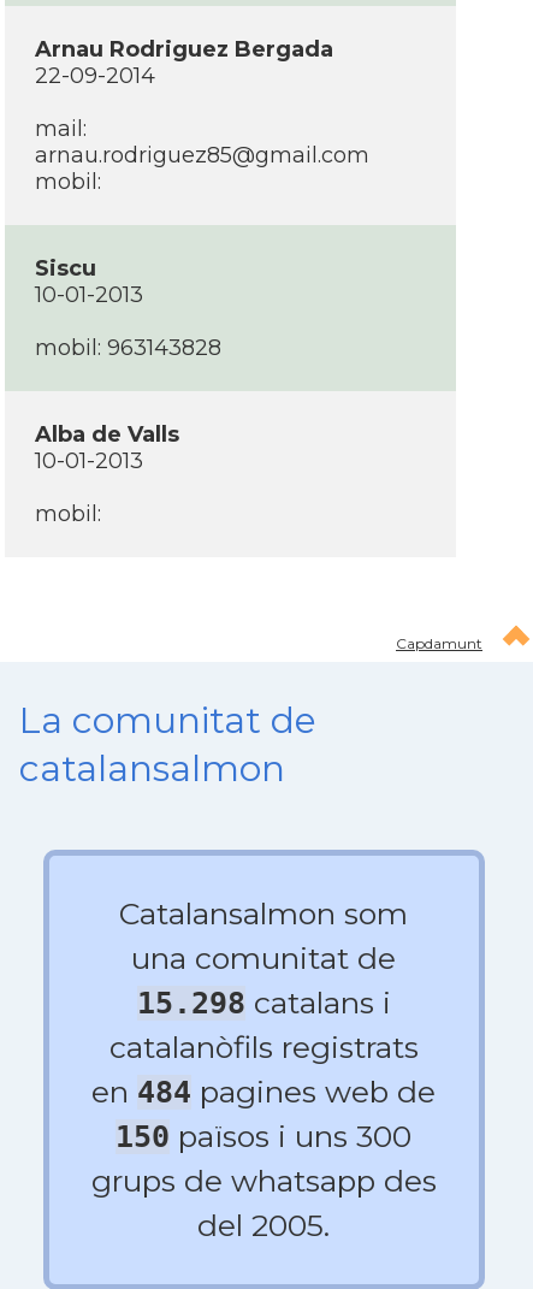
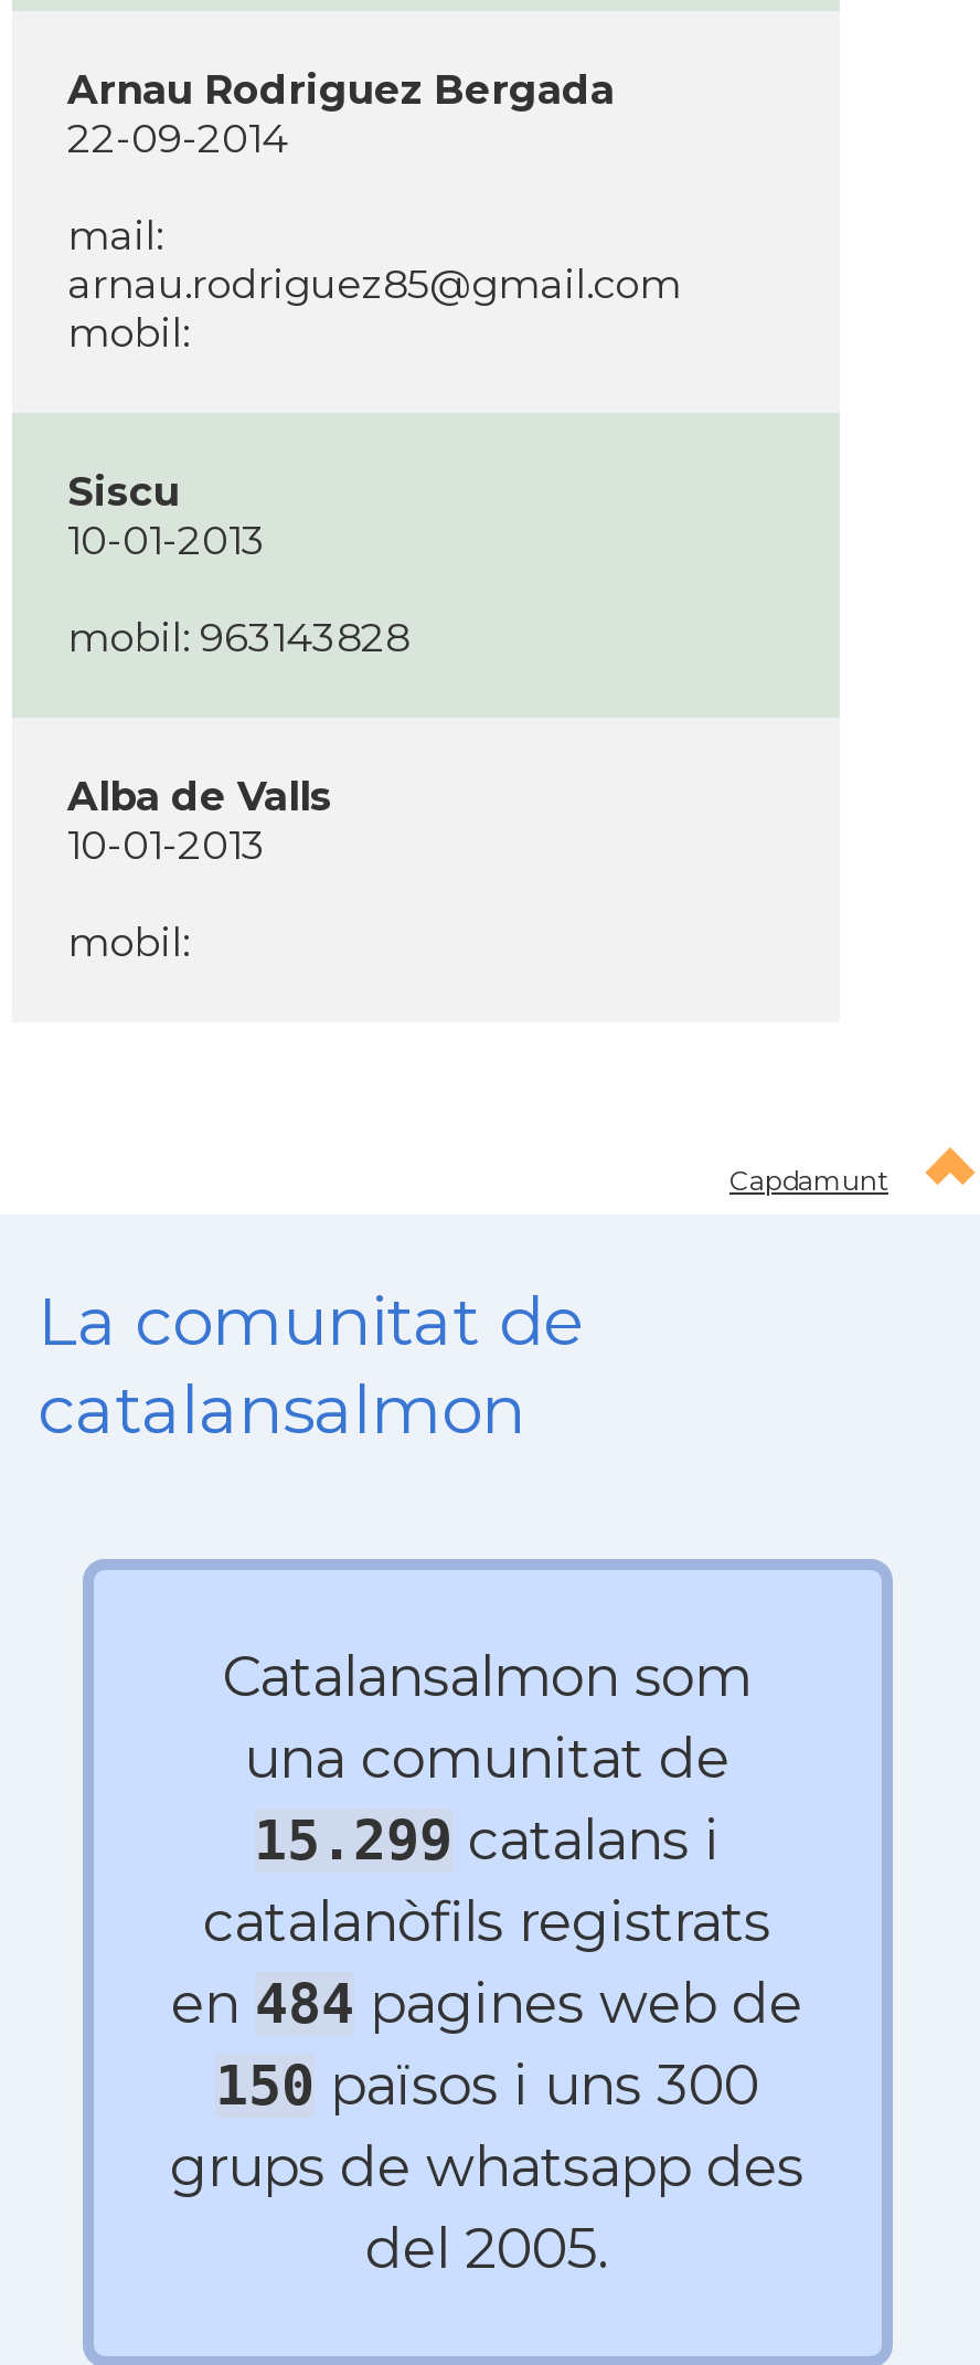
- 15.298 catalans i
+ 15.299 catalans i
